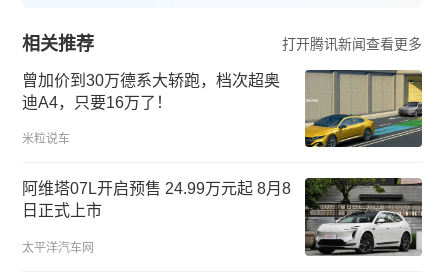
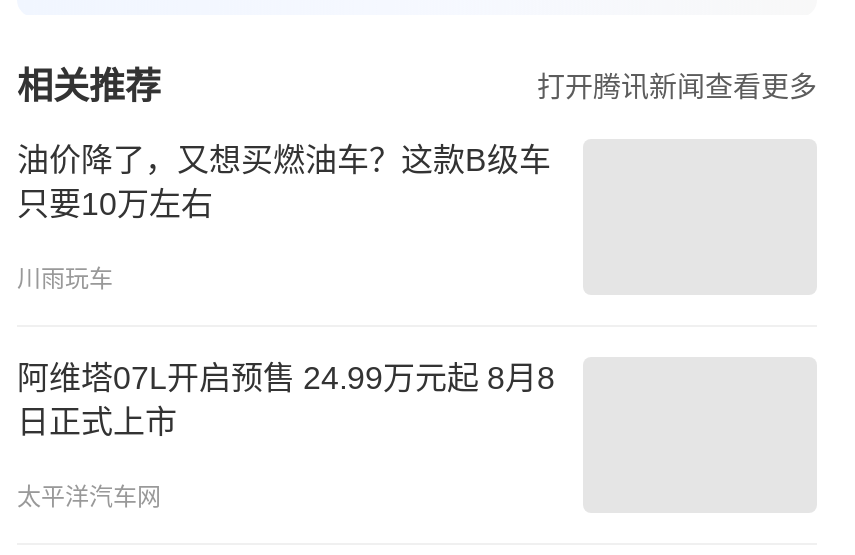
- 曾加价到30万德系大轿跑，档次超奥
- 迪A4，只要16万了！
+ 油价降了，又想买燃油车？这款B级车
+ 只要10万左右

- [image]

- 米粒说车
+ 川雨玩车

- [image]
